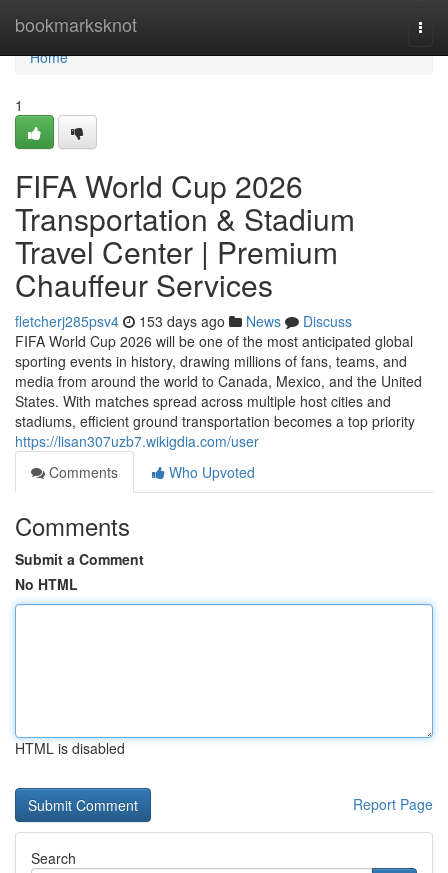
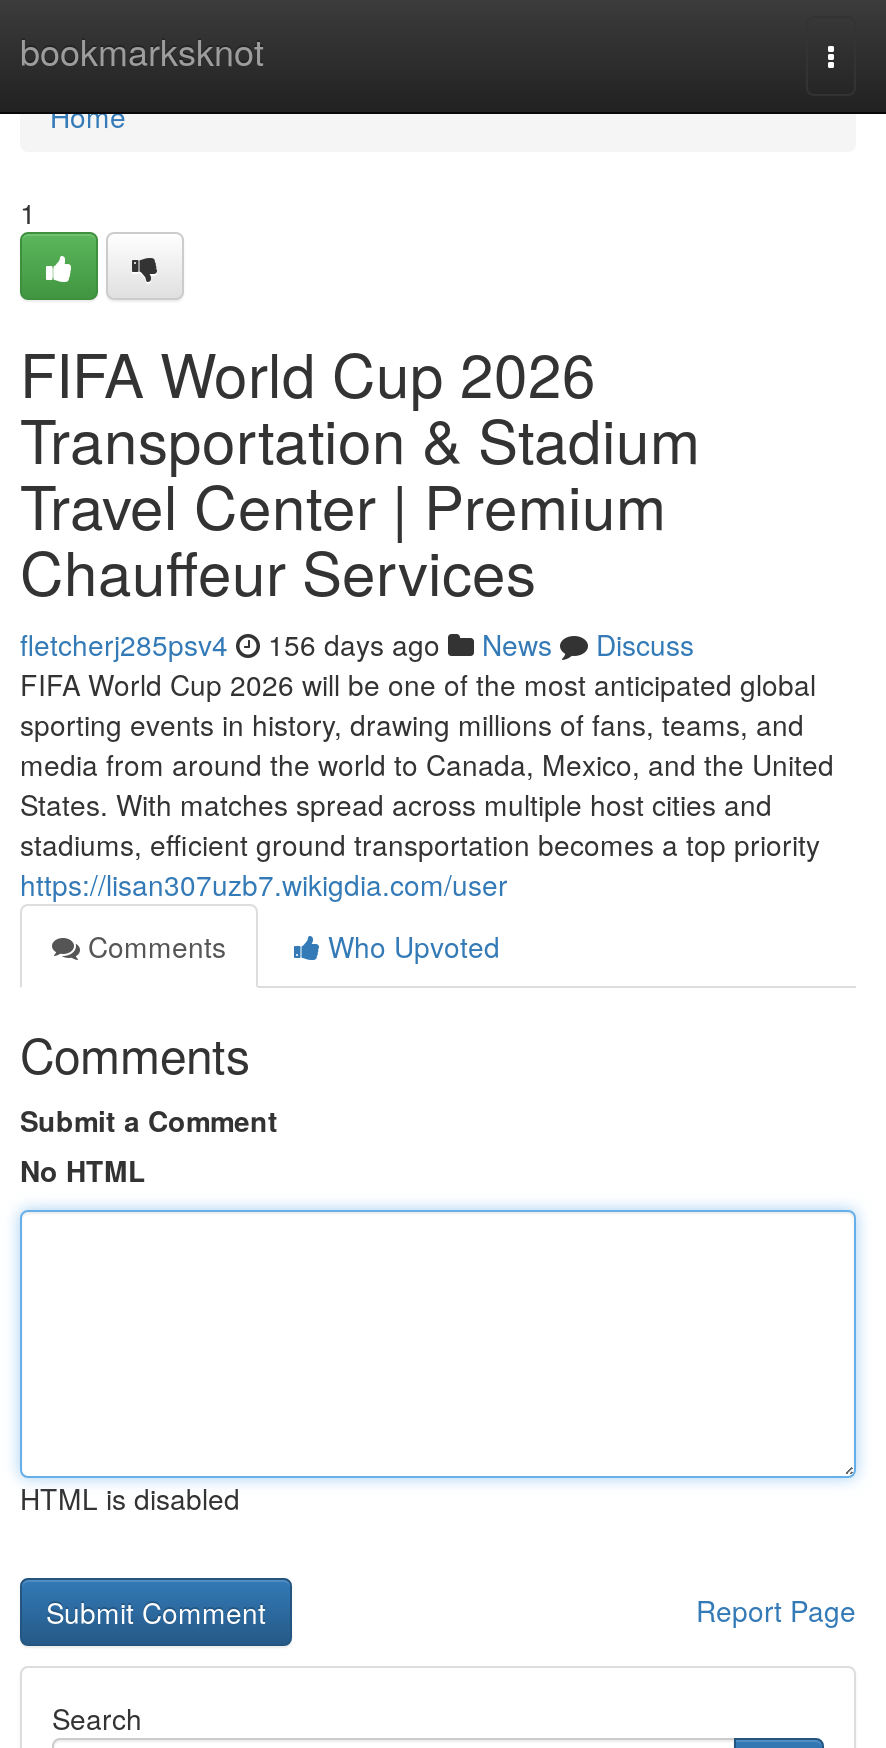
- fletcherj285psv4 153 days ago News Discuss
+ fletcherj285psv4 156 days ago News Discuss
